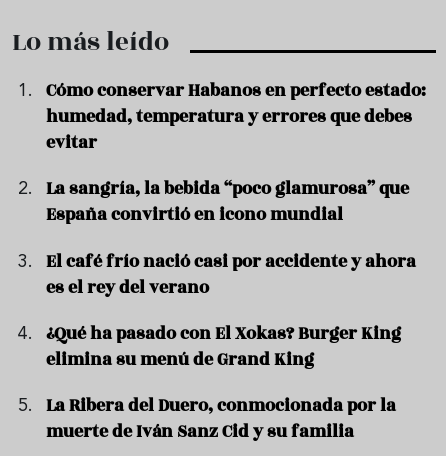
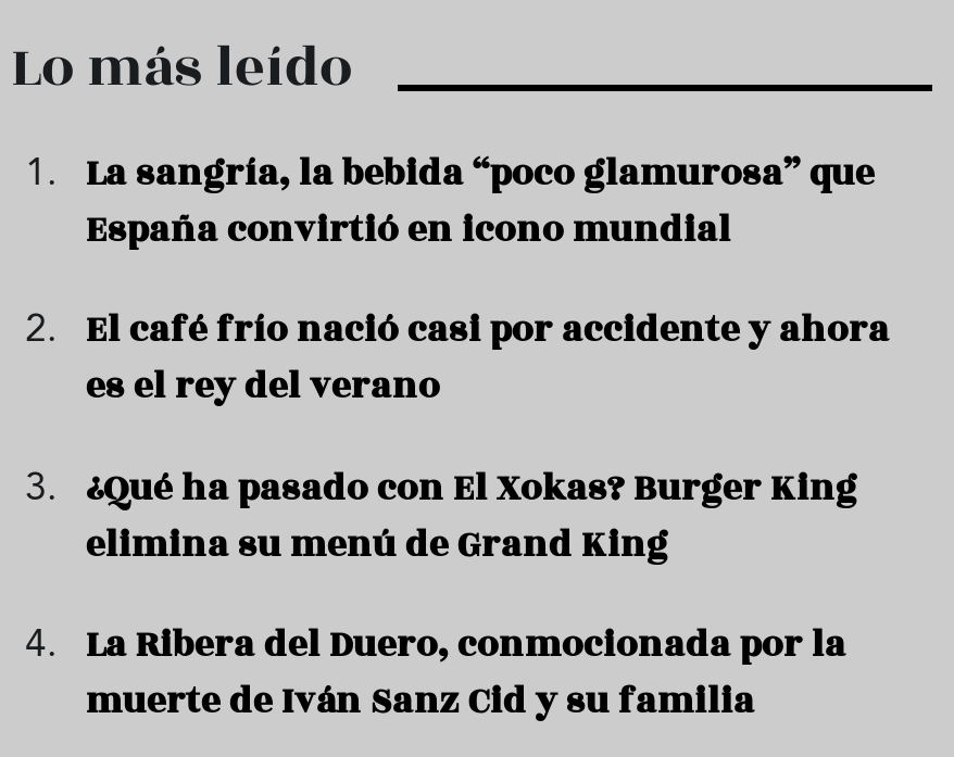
- Cómo conservar Habanos en perfecto estado:
- humedad, temperatura y errores que debes
- evitar
